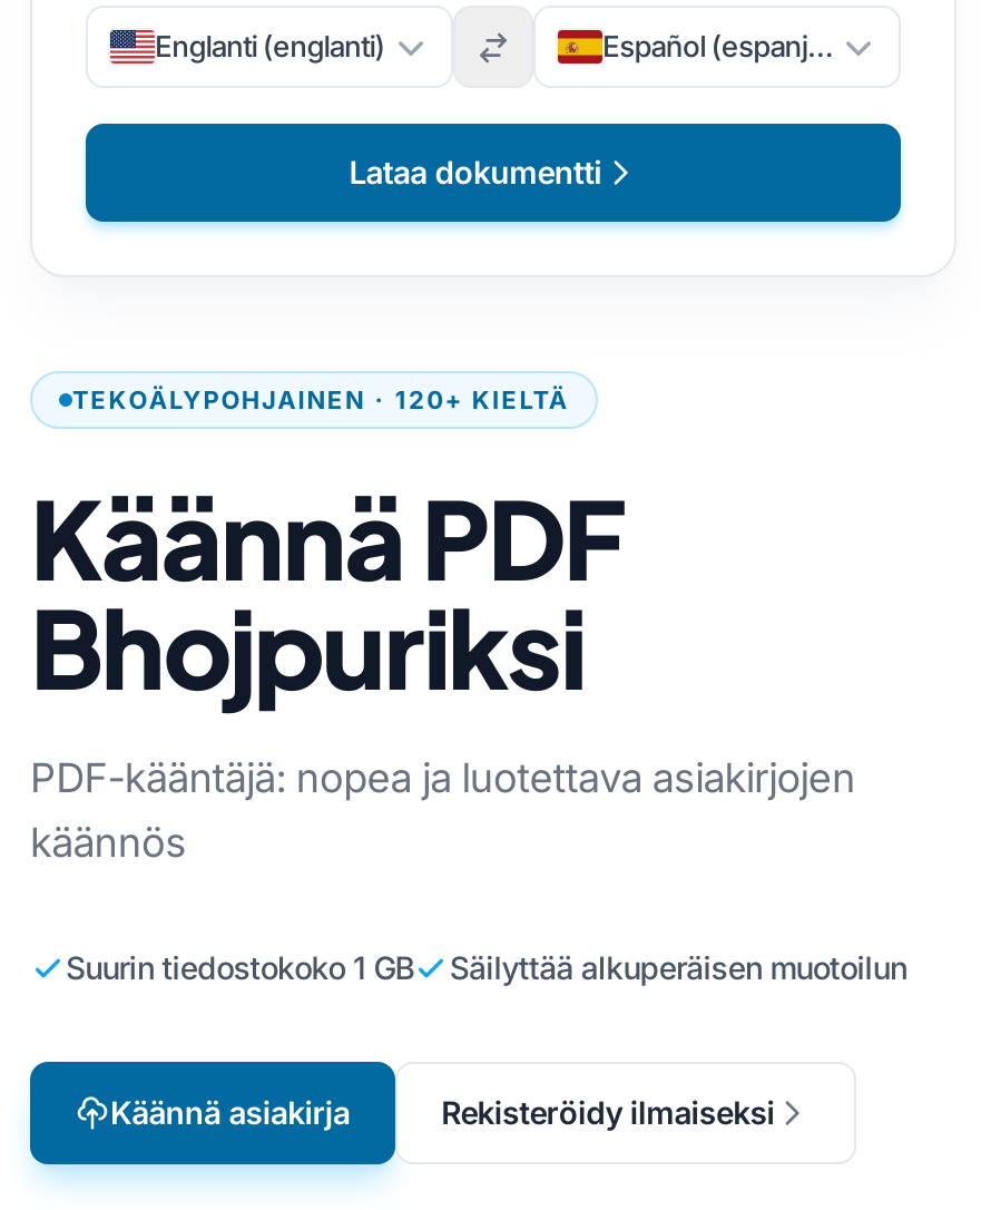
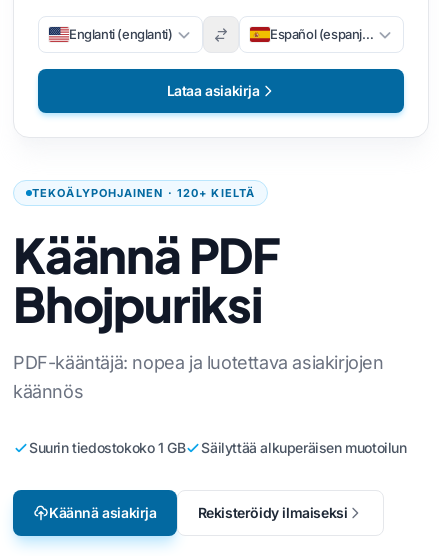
- Lataa dokumentti
+ Lataa asiakirja
